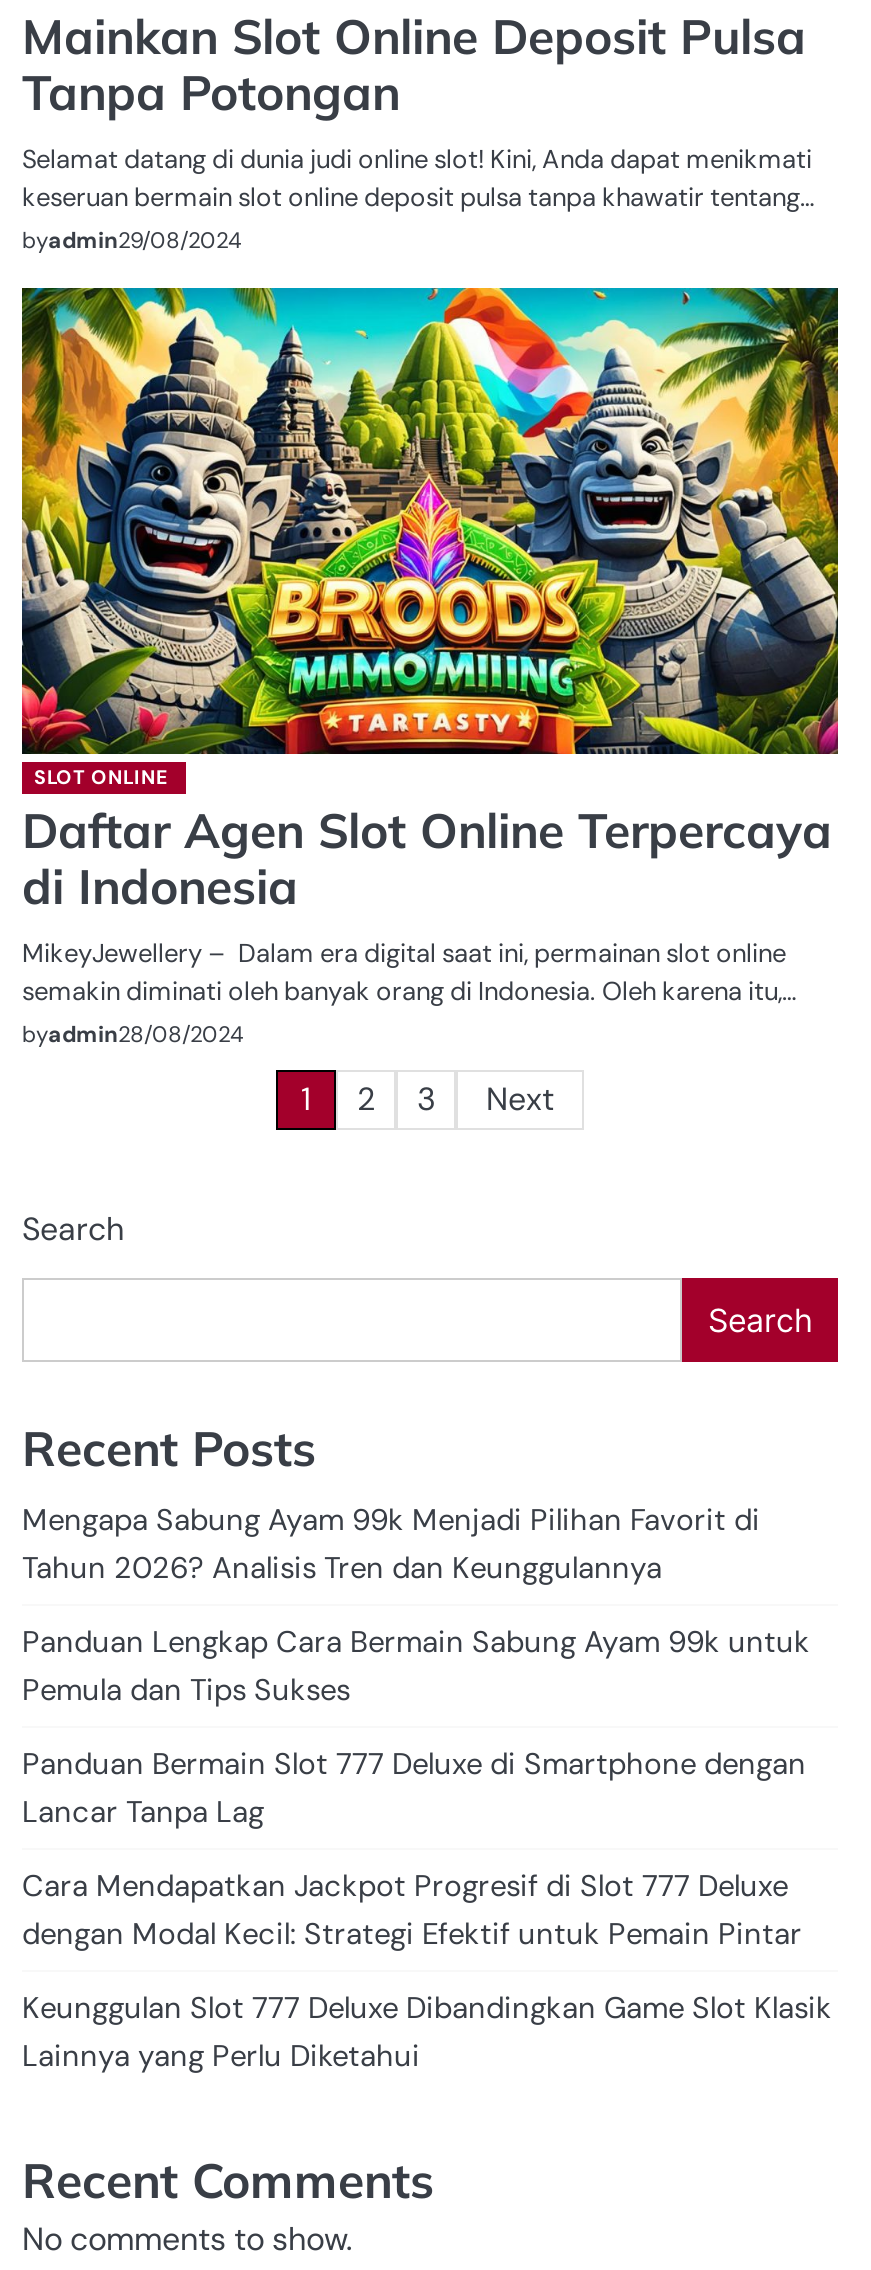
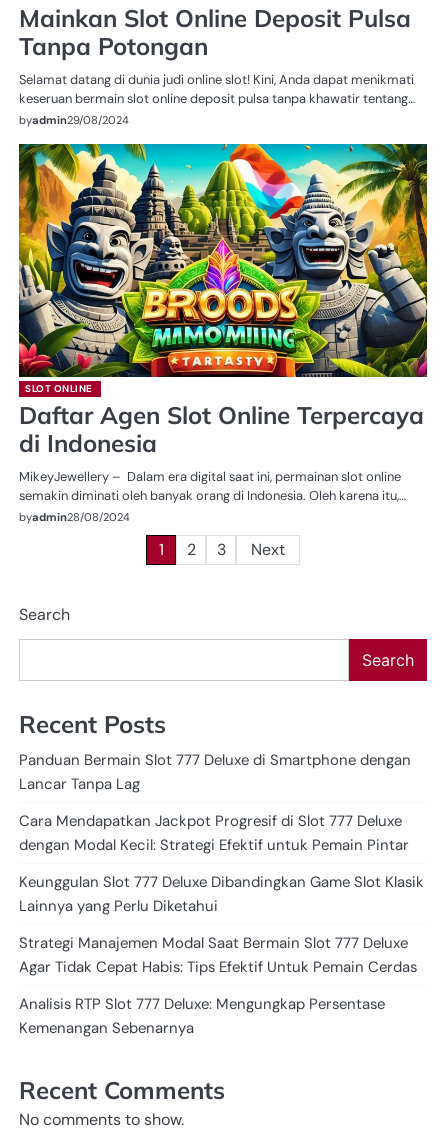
- Mengapa Sabung Ayam 99k Menjadi Pilihan Favorit di
- Tahun 2026? Analisis Tren dan Keunggulannya
- Panduan Lengkap Cara Bermain Sabung Ayam 99k untuk
- Pemula dan Tips Sukses

moved up: Panduan Bermain Slot 777 Deluxe di Smartphone dengan | Lancar Tanpa Lag | Cara Mendapatkan Jackpot Progresif di Slot 777 Deluxe | dengan Modal Kecil: Strategi Efektif untuk Pemain Pintar | Keunggulan Slot 777 Deluxe Dibandingkan Game Slot Klasik | Lainnya yang Perlu Diketahui

+ Strategi Manajemen Modal Saat Bermain Slot 777 Deluxe
+ Agar Tidak Cepat Habis: Tips Efektif Untuk Pemain Cerdas
+ Analisis RTP Slot 777 Deluxe: Mengungkap Persentase
+ Kemenangan Sebenarnya
